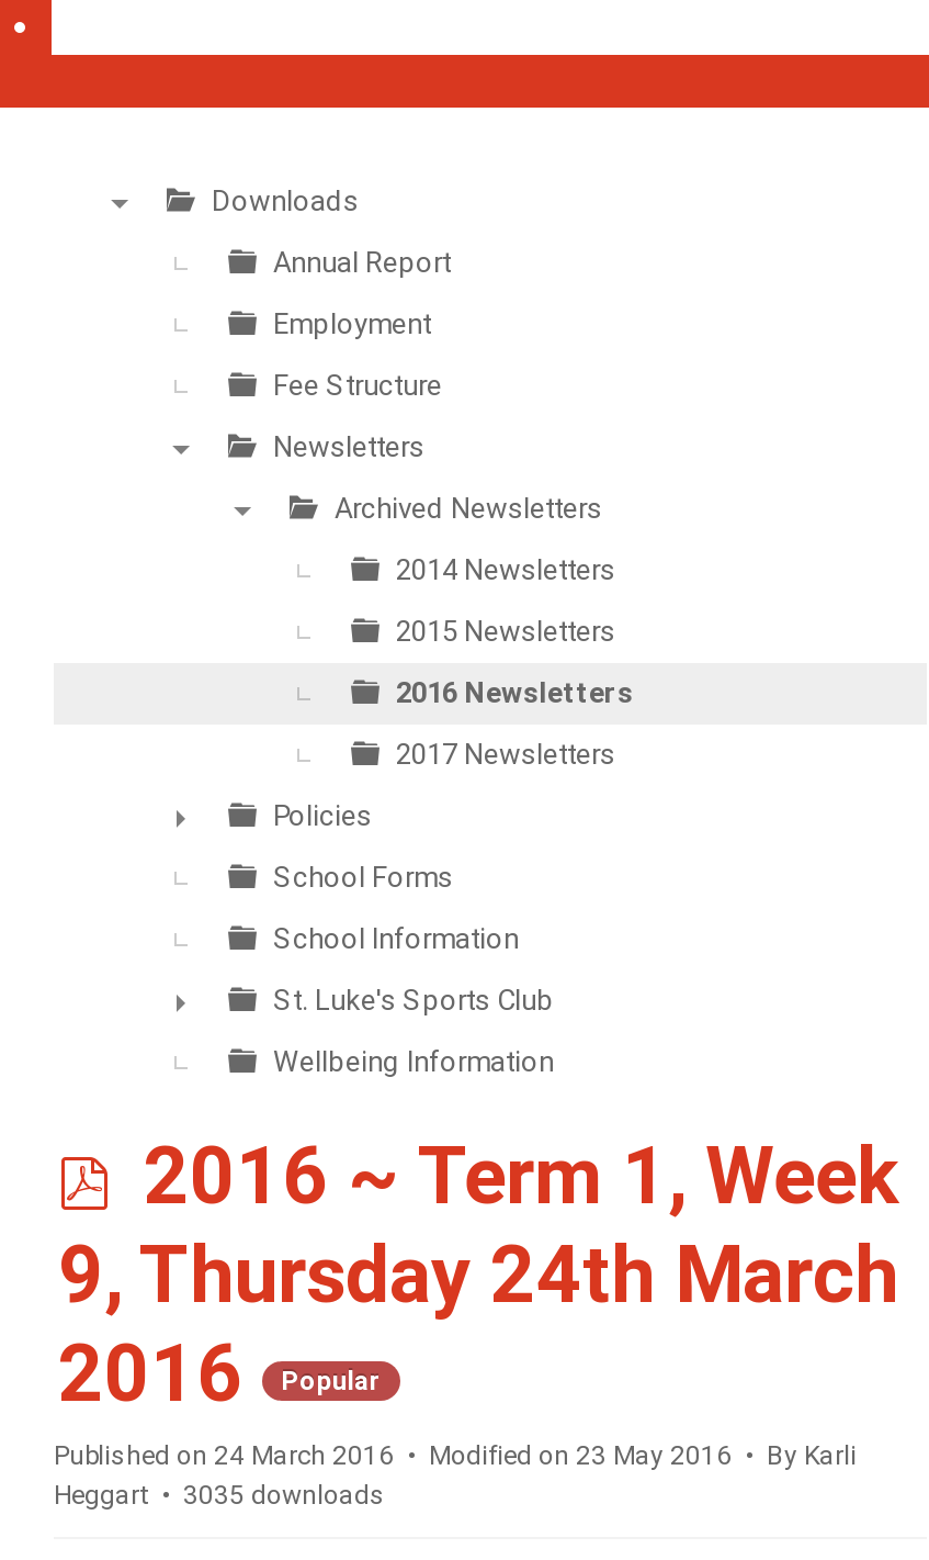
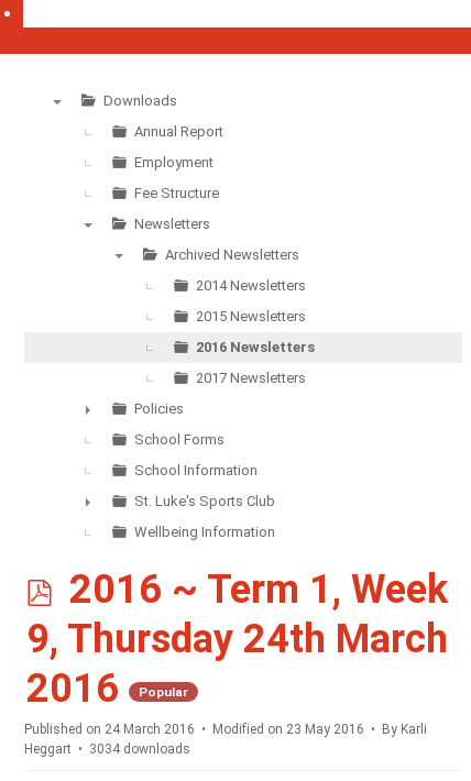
- Heggart 3035 downloads
+ Heggart 3034 downloads
